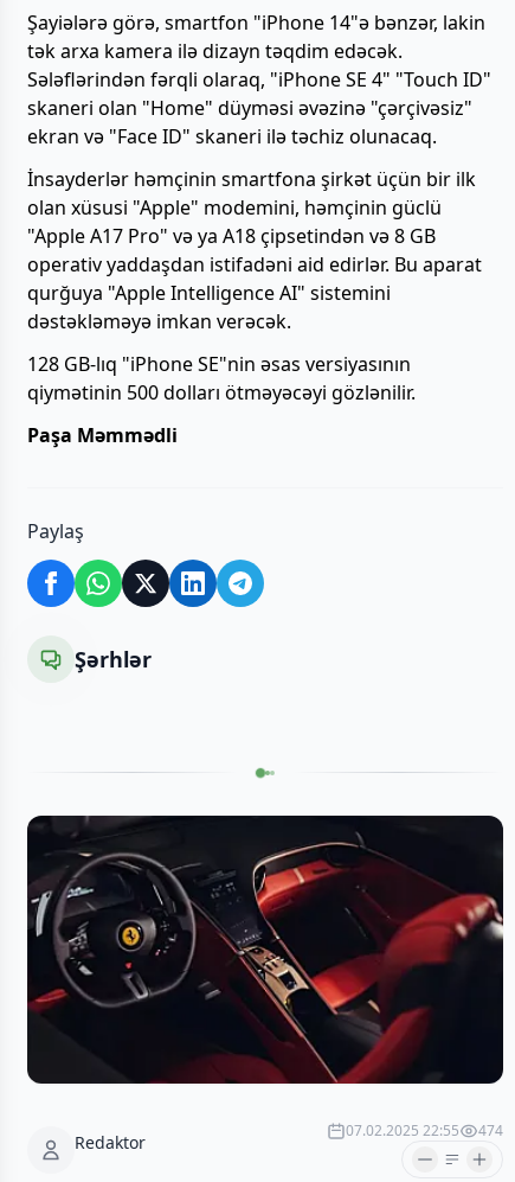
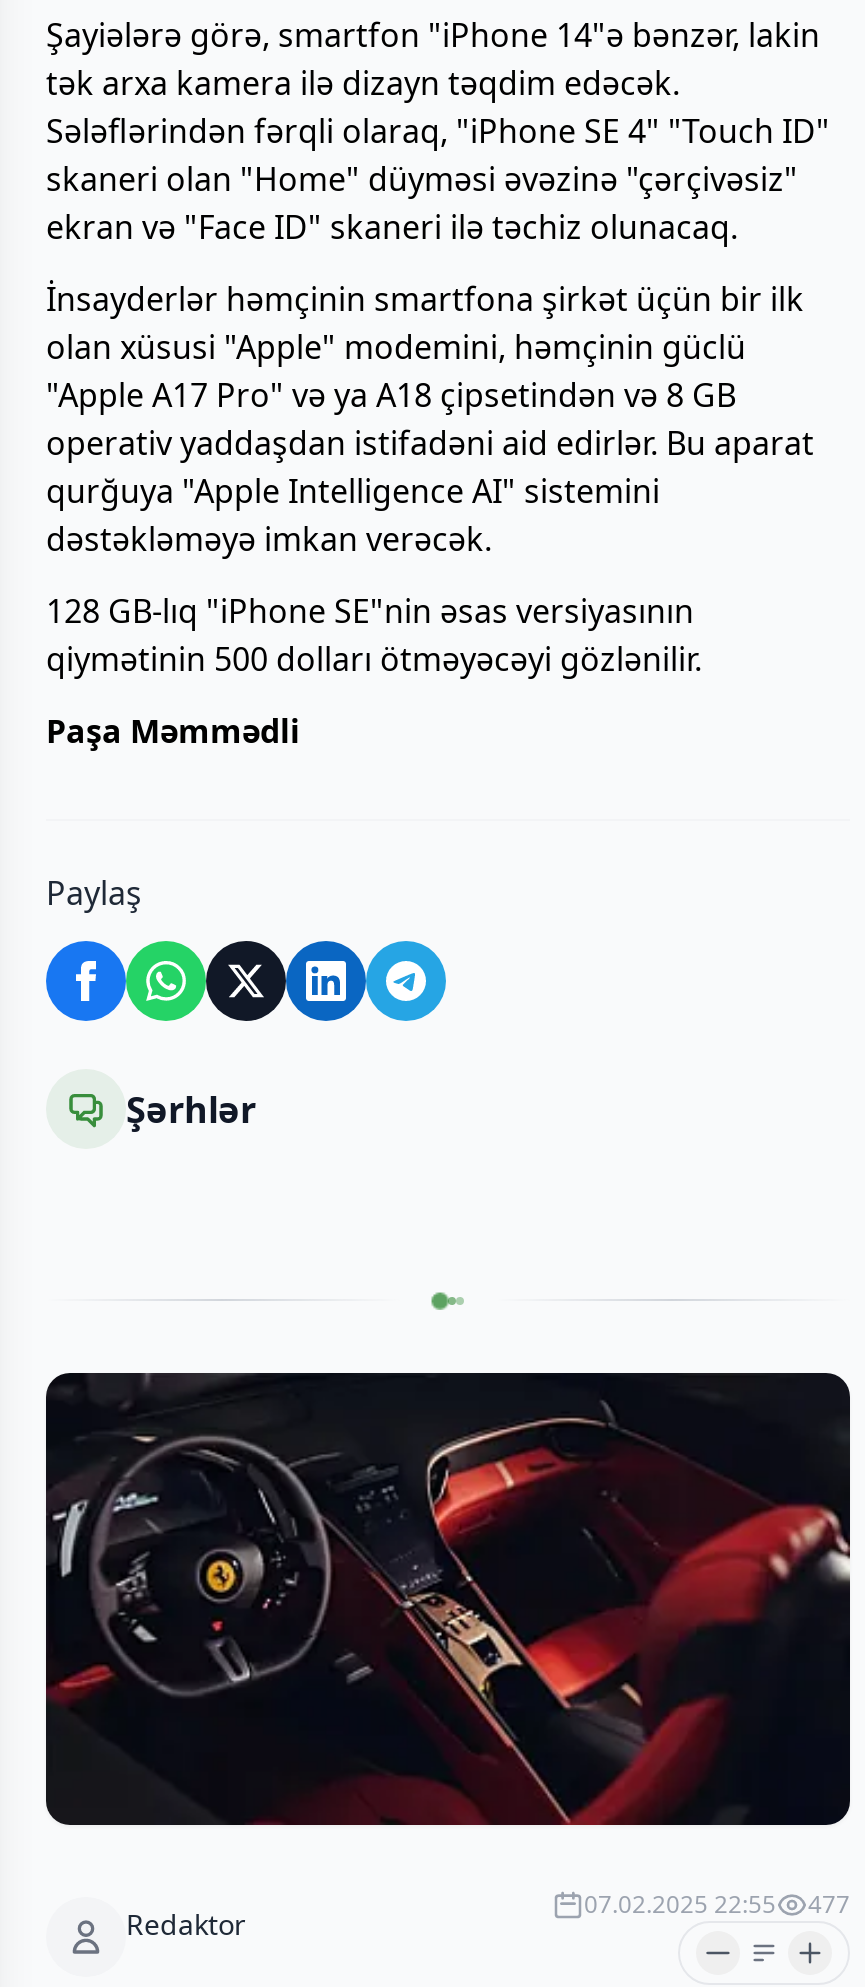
- 07.02.2025 22:55 474
+ 07.02.2025 22:55 477
